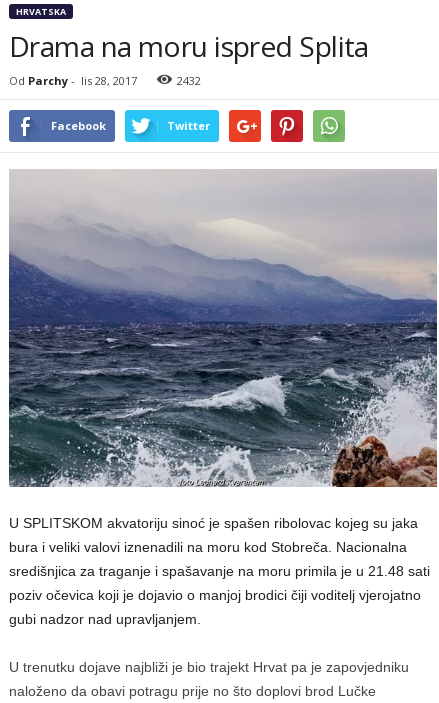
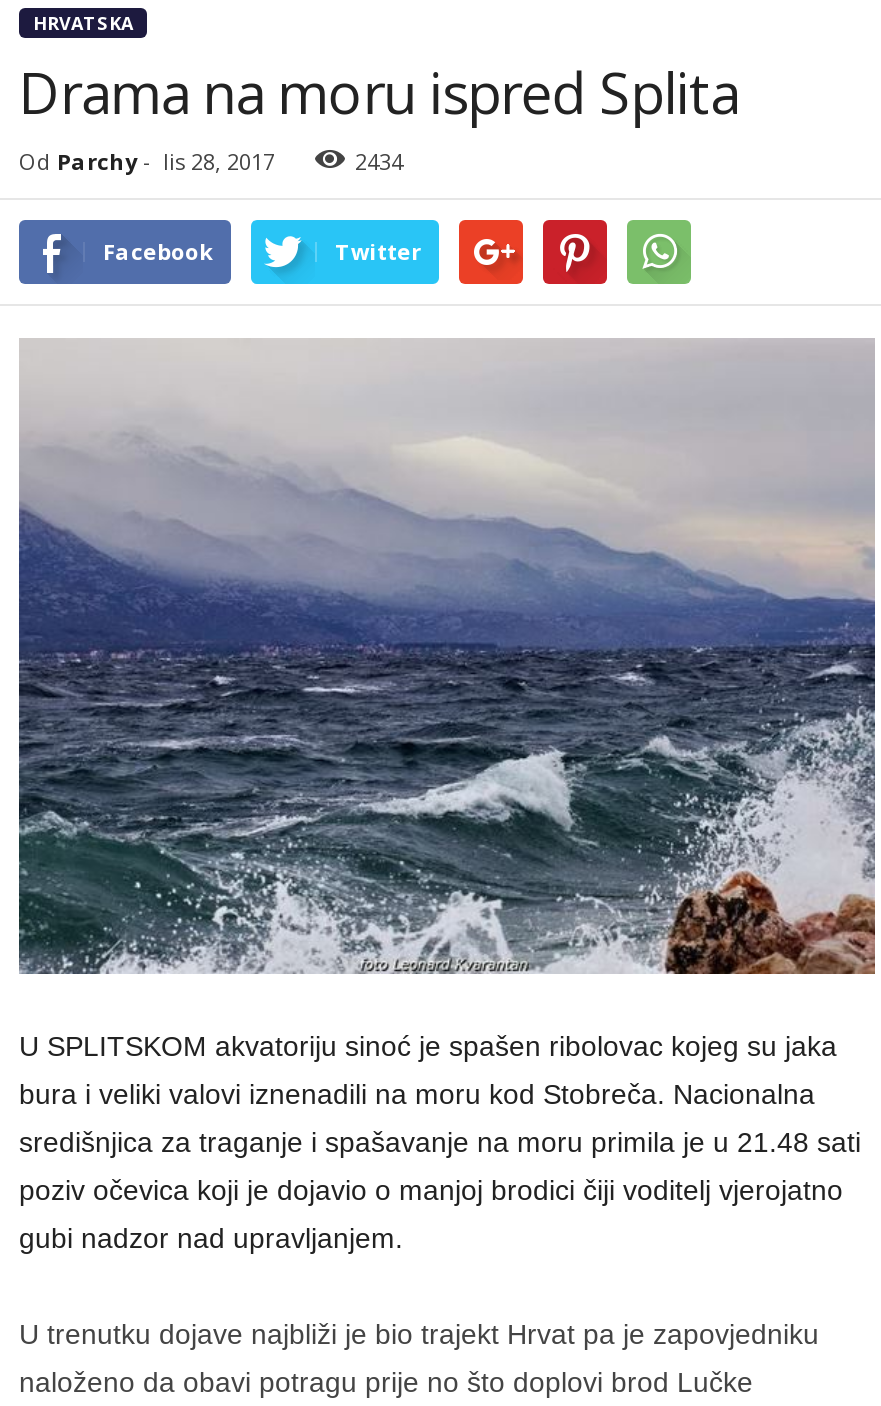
- 2432
+ 2434
